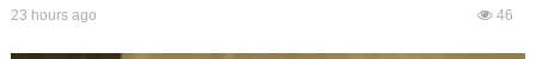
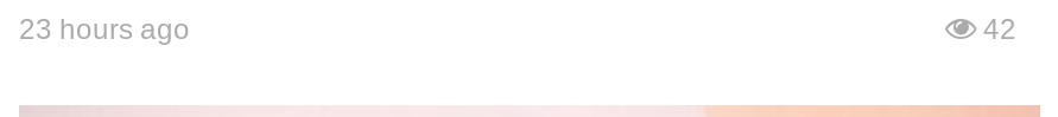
- 46
+ 42
